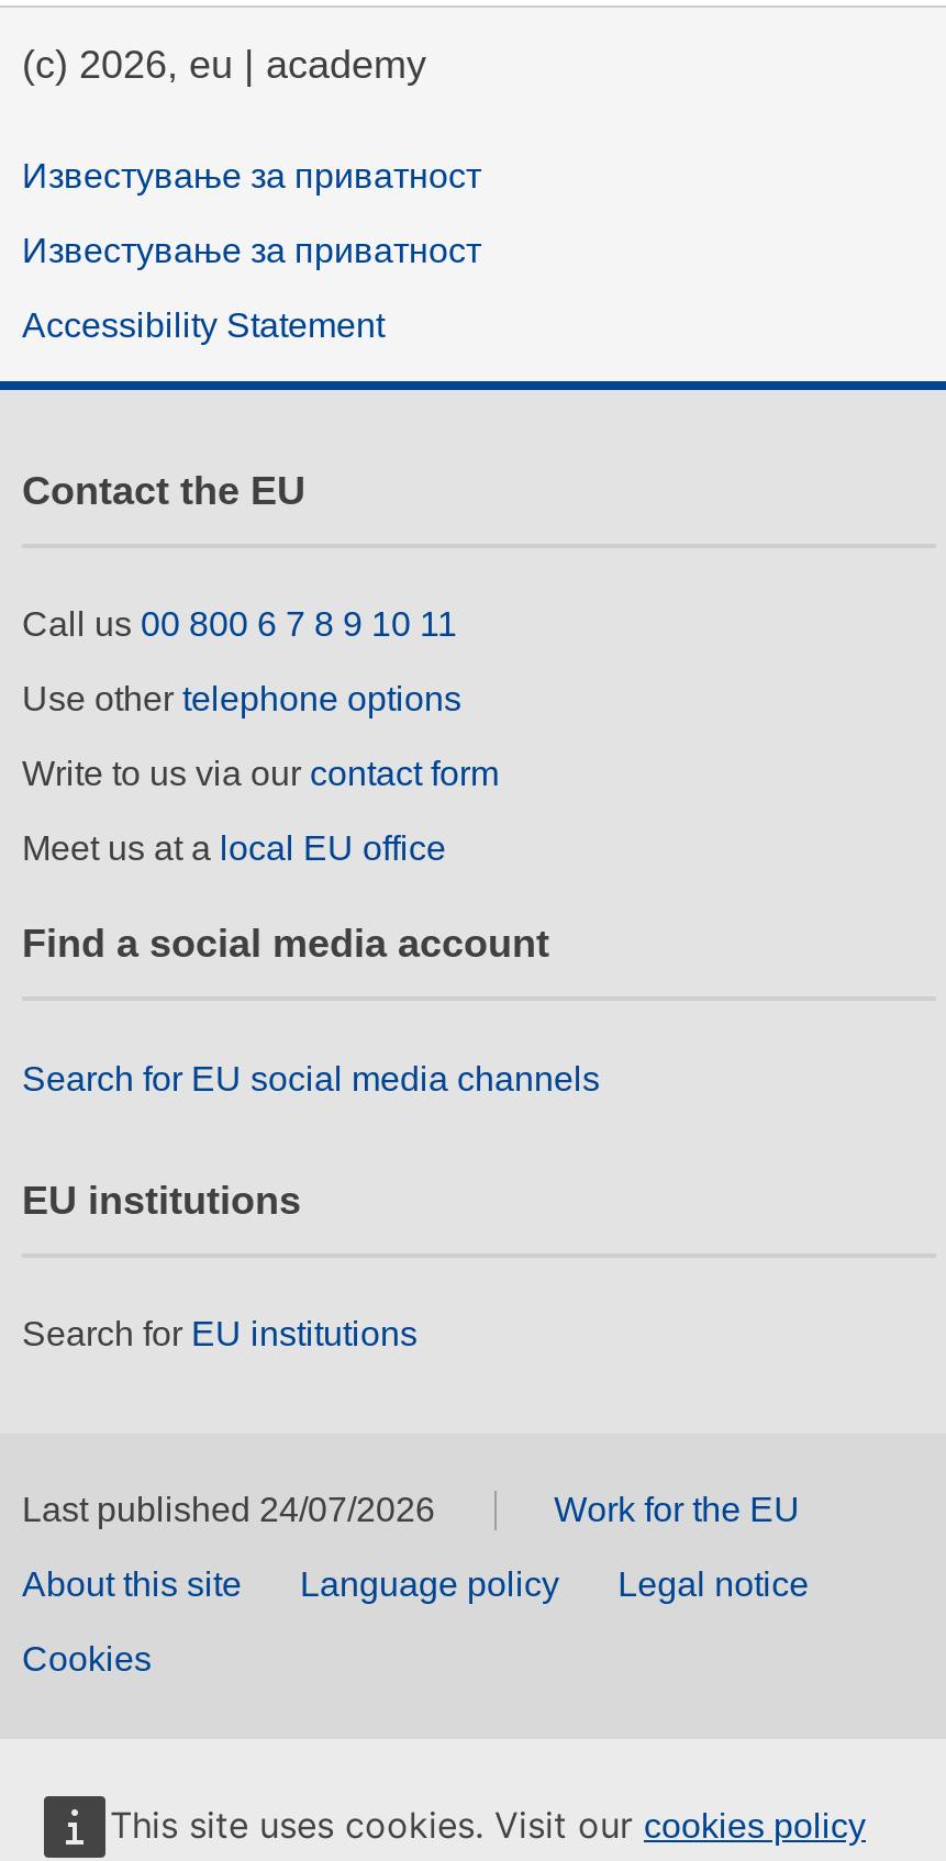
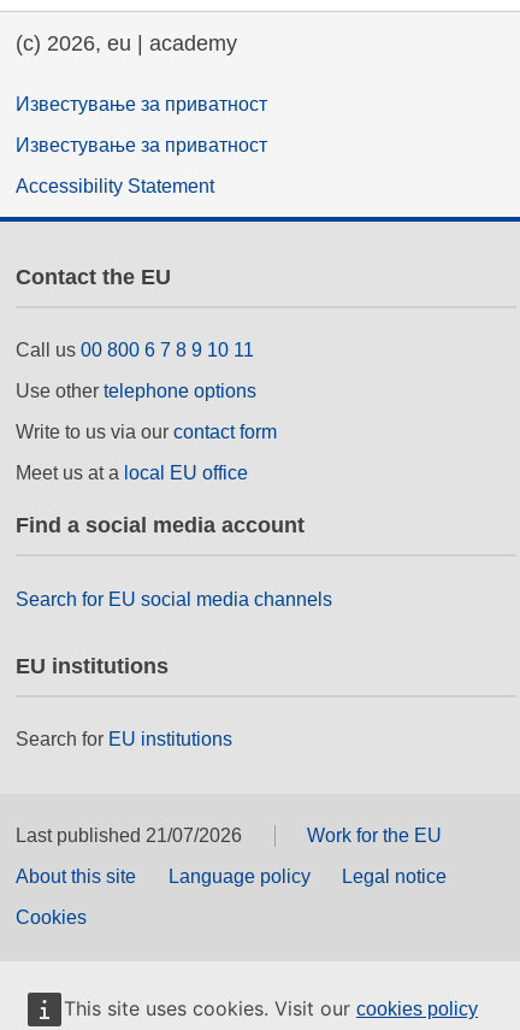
- Last published 24/07/2026
+ Last published 21/07/2026
